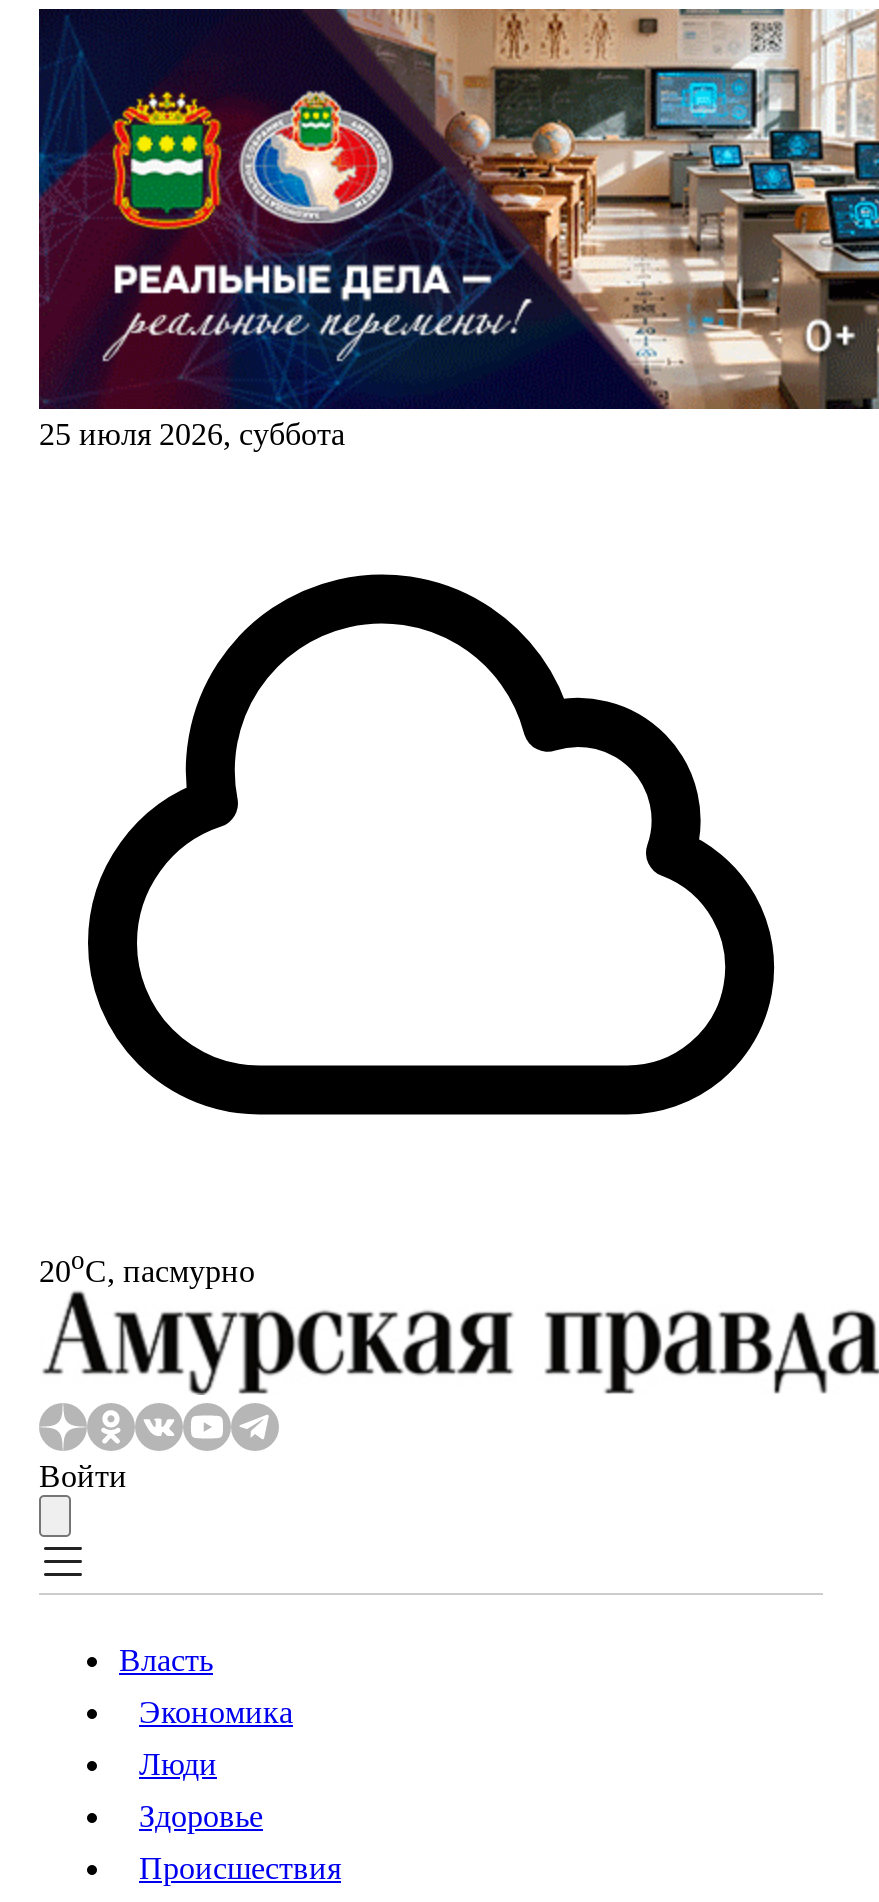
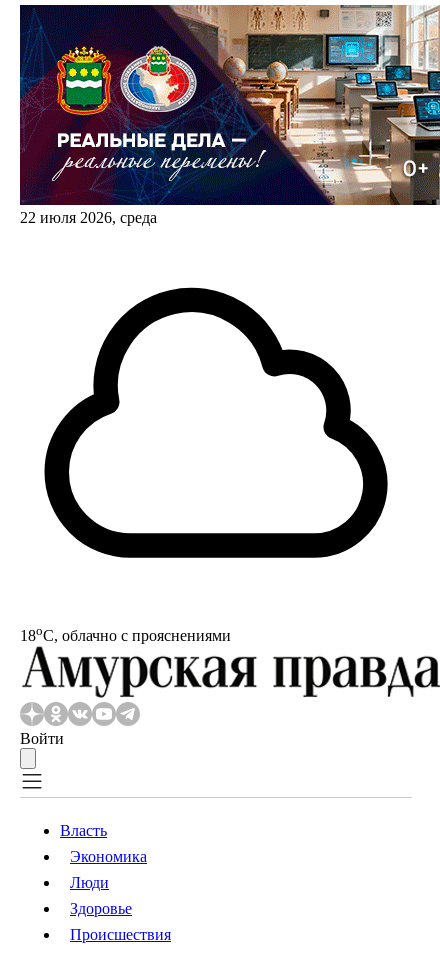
- 25 июля 2026, суббота
+ 22 июля 2026, среда

- 20oС, пасмурно
+ 18oС, облачно с прояснениями
